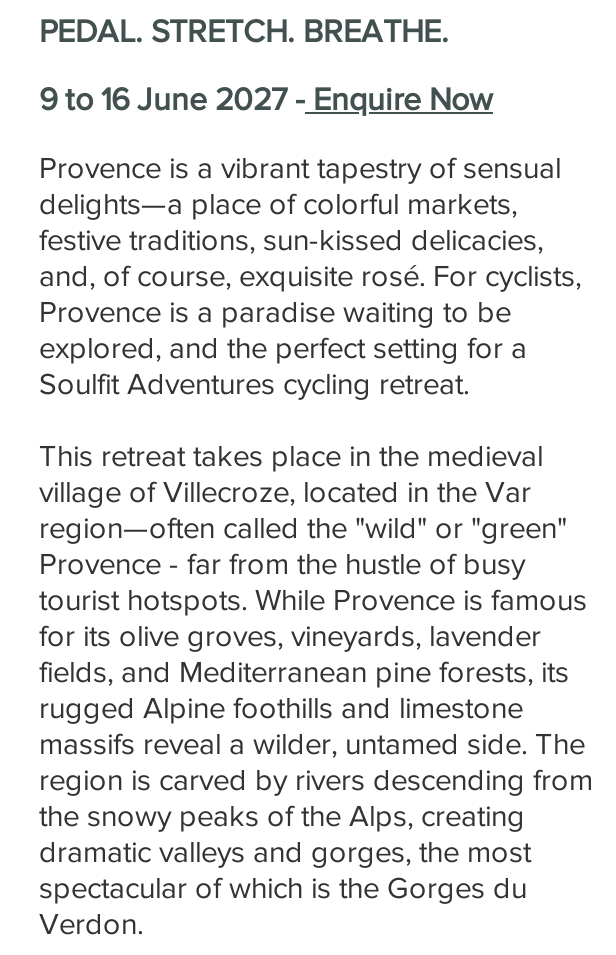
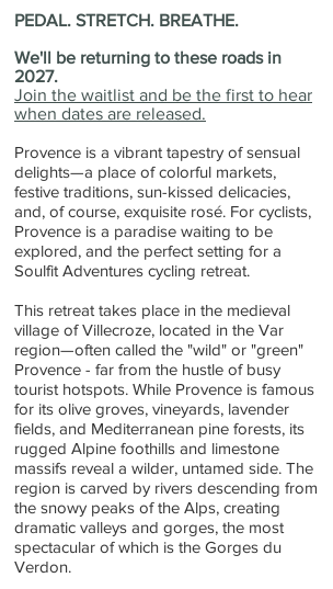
- 9 to 16 June 2027 - Enquire Now
+ We'll be returning to these roads in
+ 2027.
+ Join the waitlist and be the first to hear
+ when dates are released.
